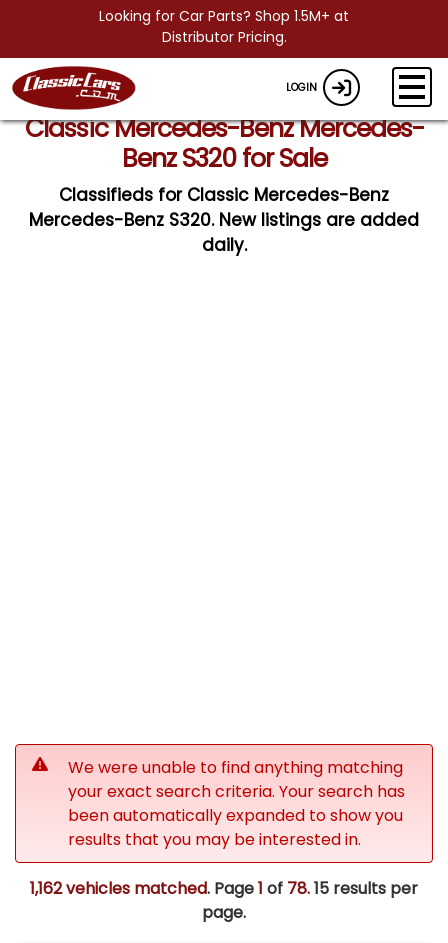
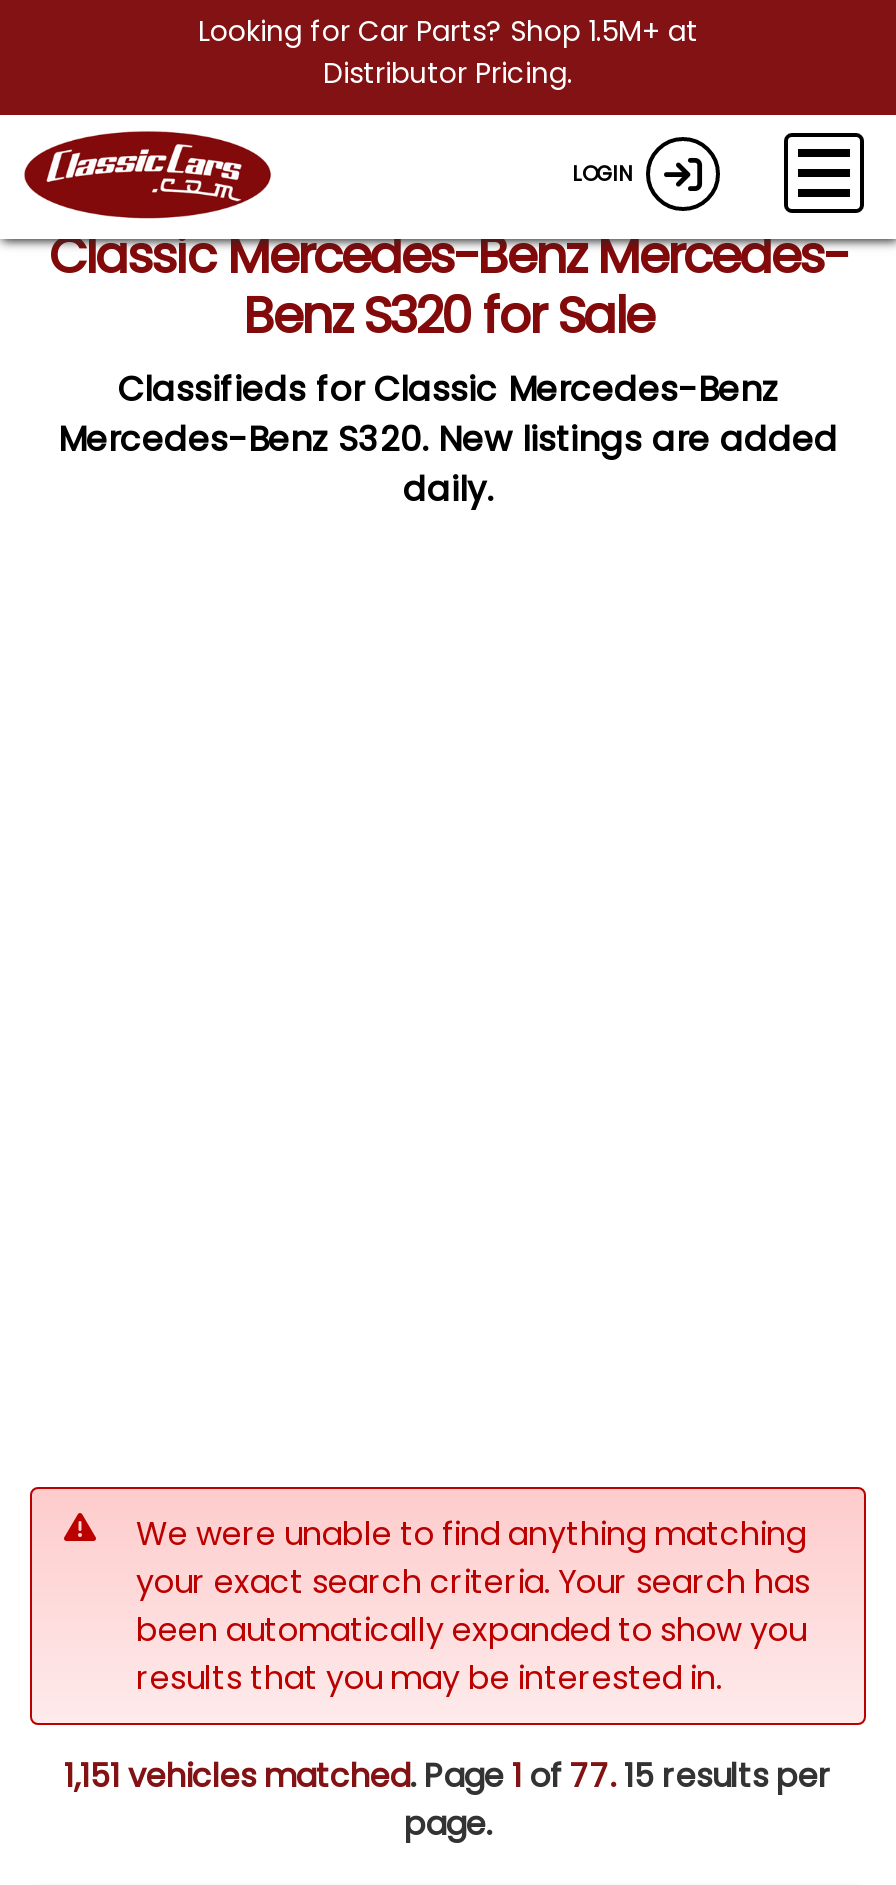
- 1,162 vehicles matched. Page 1 of 78. 15 results per
+ 1,151 vehicles matched. Page 1 of 77. 15 results per
